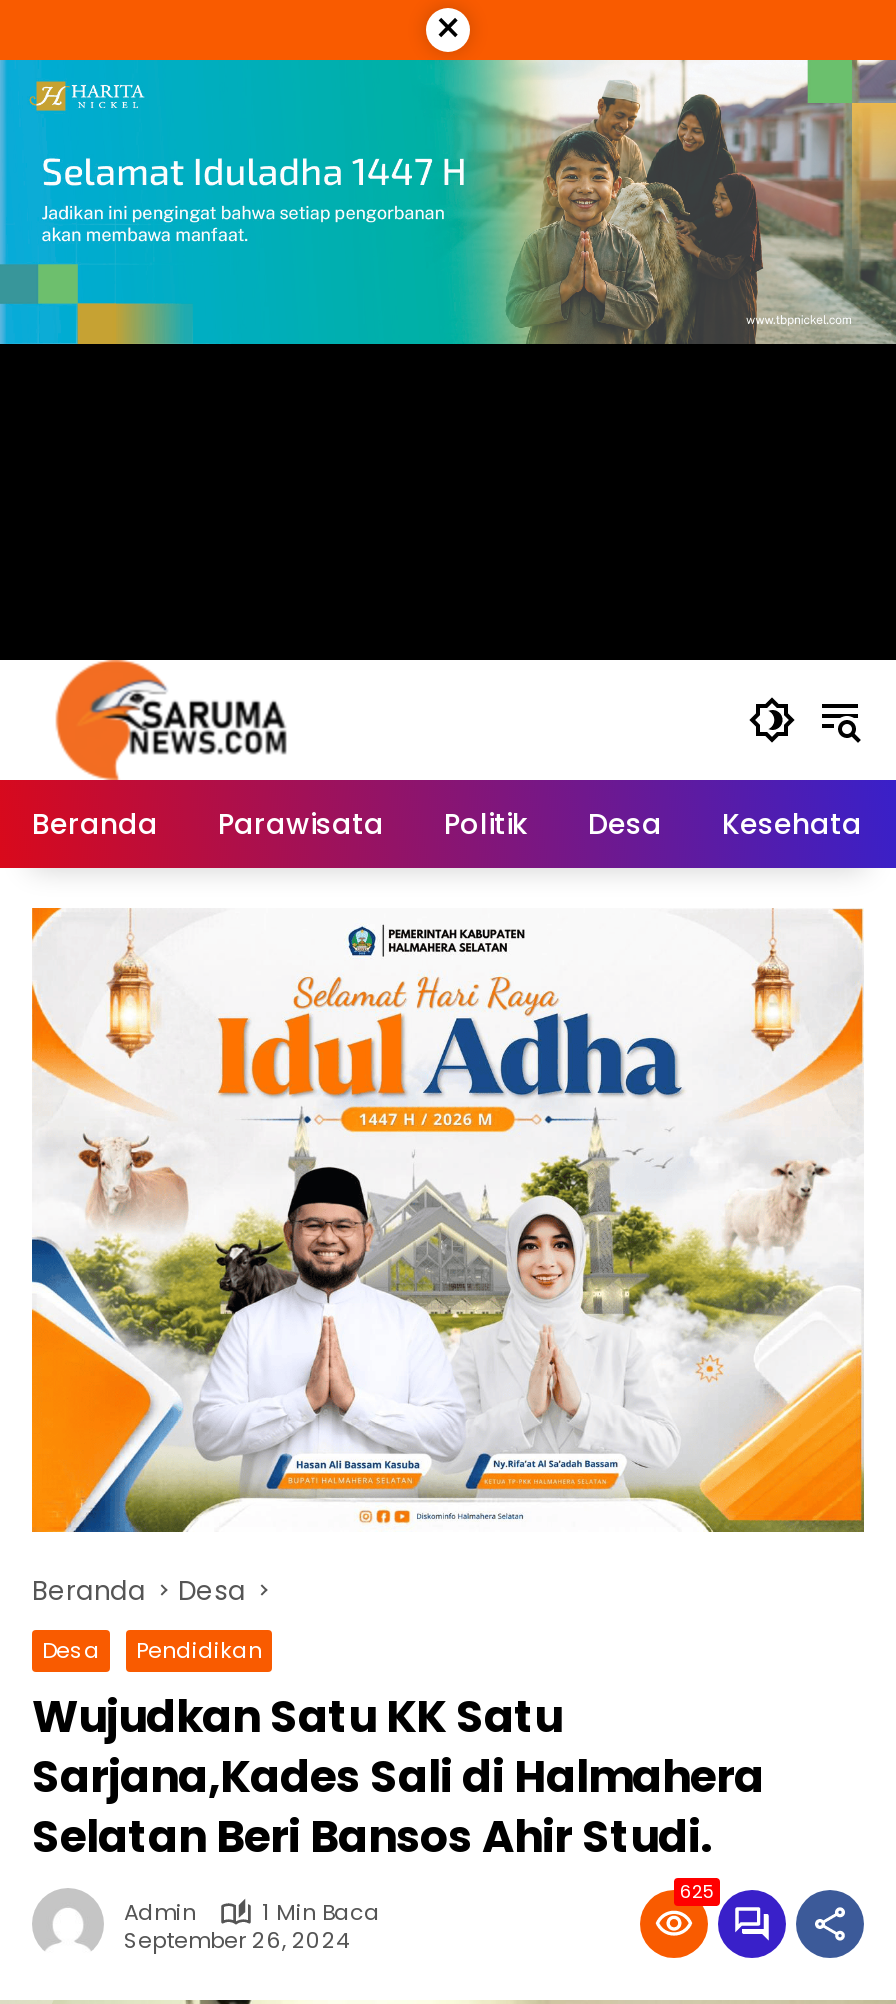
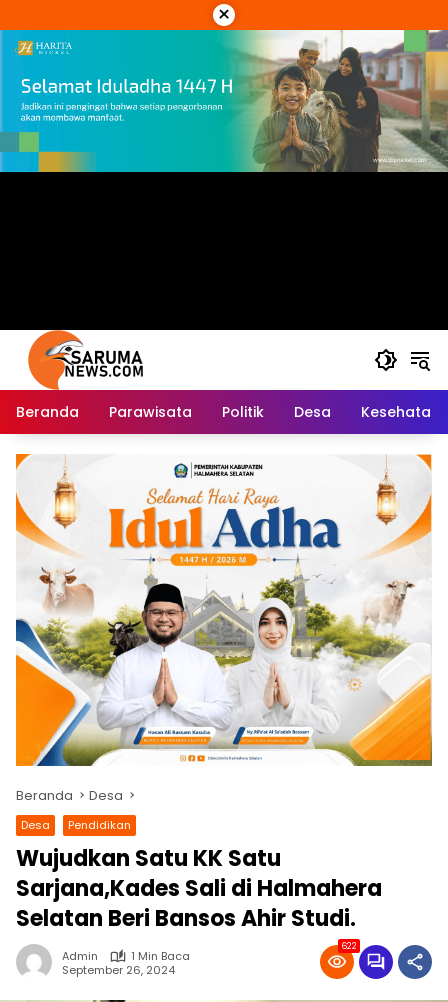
- 625
+ 622
